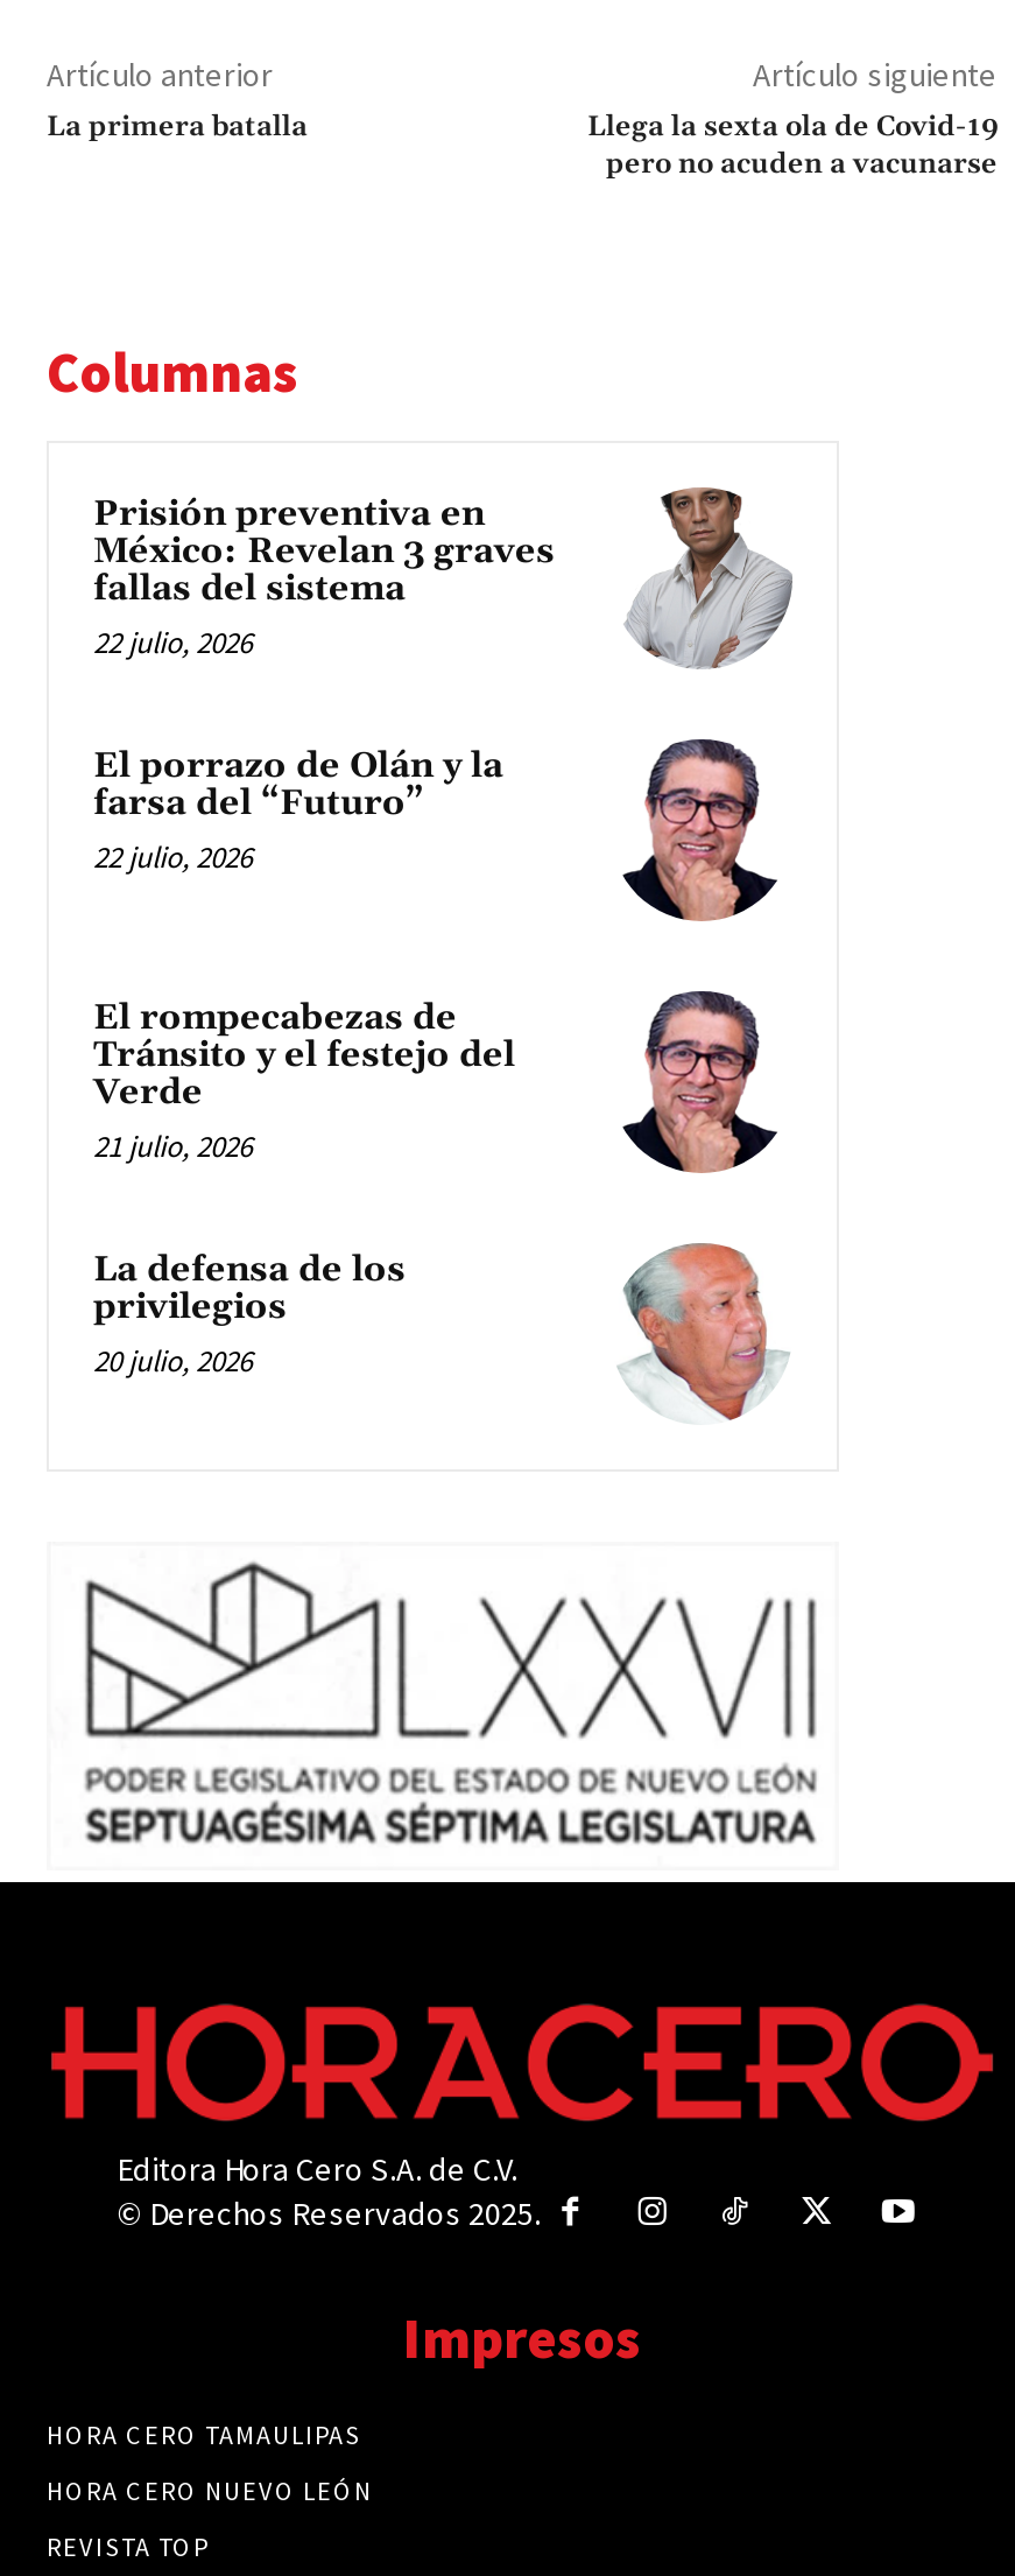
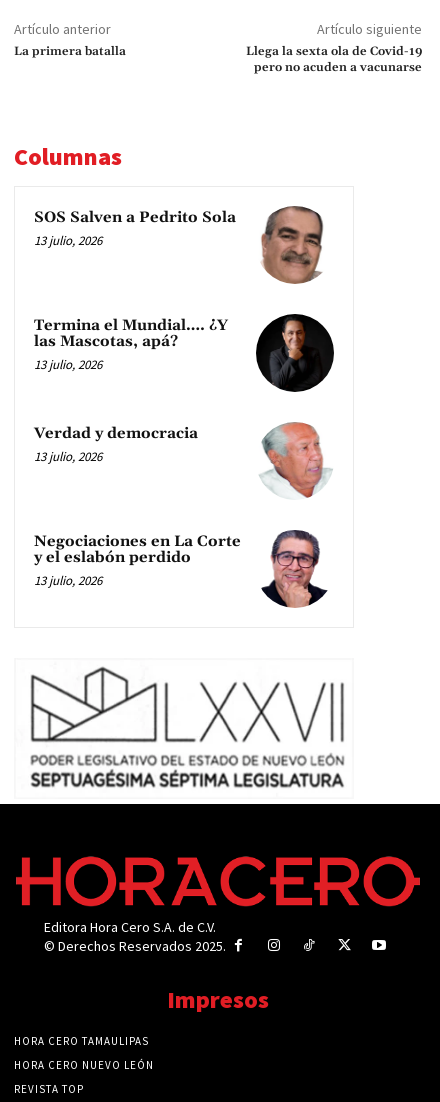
- [image]
- Prisión preventiva en
- México: Revelan 3 graves
- fallas del sistema
- 22 julio, 2026
+ [image]
+ SOS Salven a Pedrito Sola
+ 13 julio, 2026

- El porrazo de Olán y la
- farsa del “Futuro”
- 22 julio, 2026
+ Termina el Mundial…. ¿Y
+ las Mascotas, apá?
+ 13 julio, 2026

- [image]
+ [image]

- El rompecabezas de
- Tránsito y el festejo del
- Verde
- 21 julio, 2026
+ Verdad y democracia
+ 13 julio, 2026

moved down: [image]

- La defensa de los
- privilegios
- 20 julio, 2026
+ Negociaciones en La Corte
+ y el eslabón perdido
+ 13 julio, 2026

moved up: [image]
